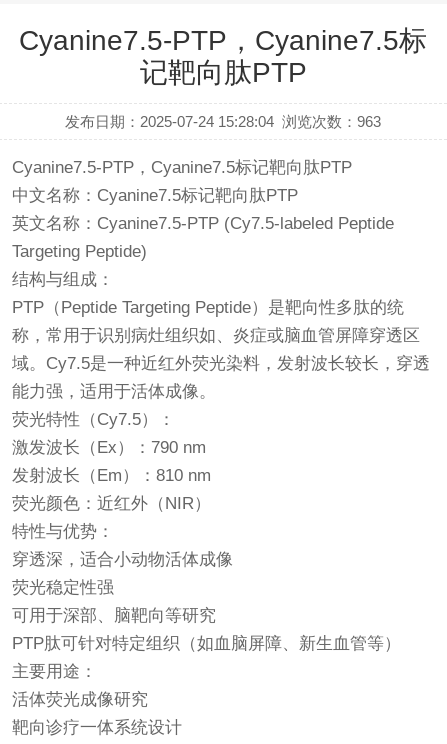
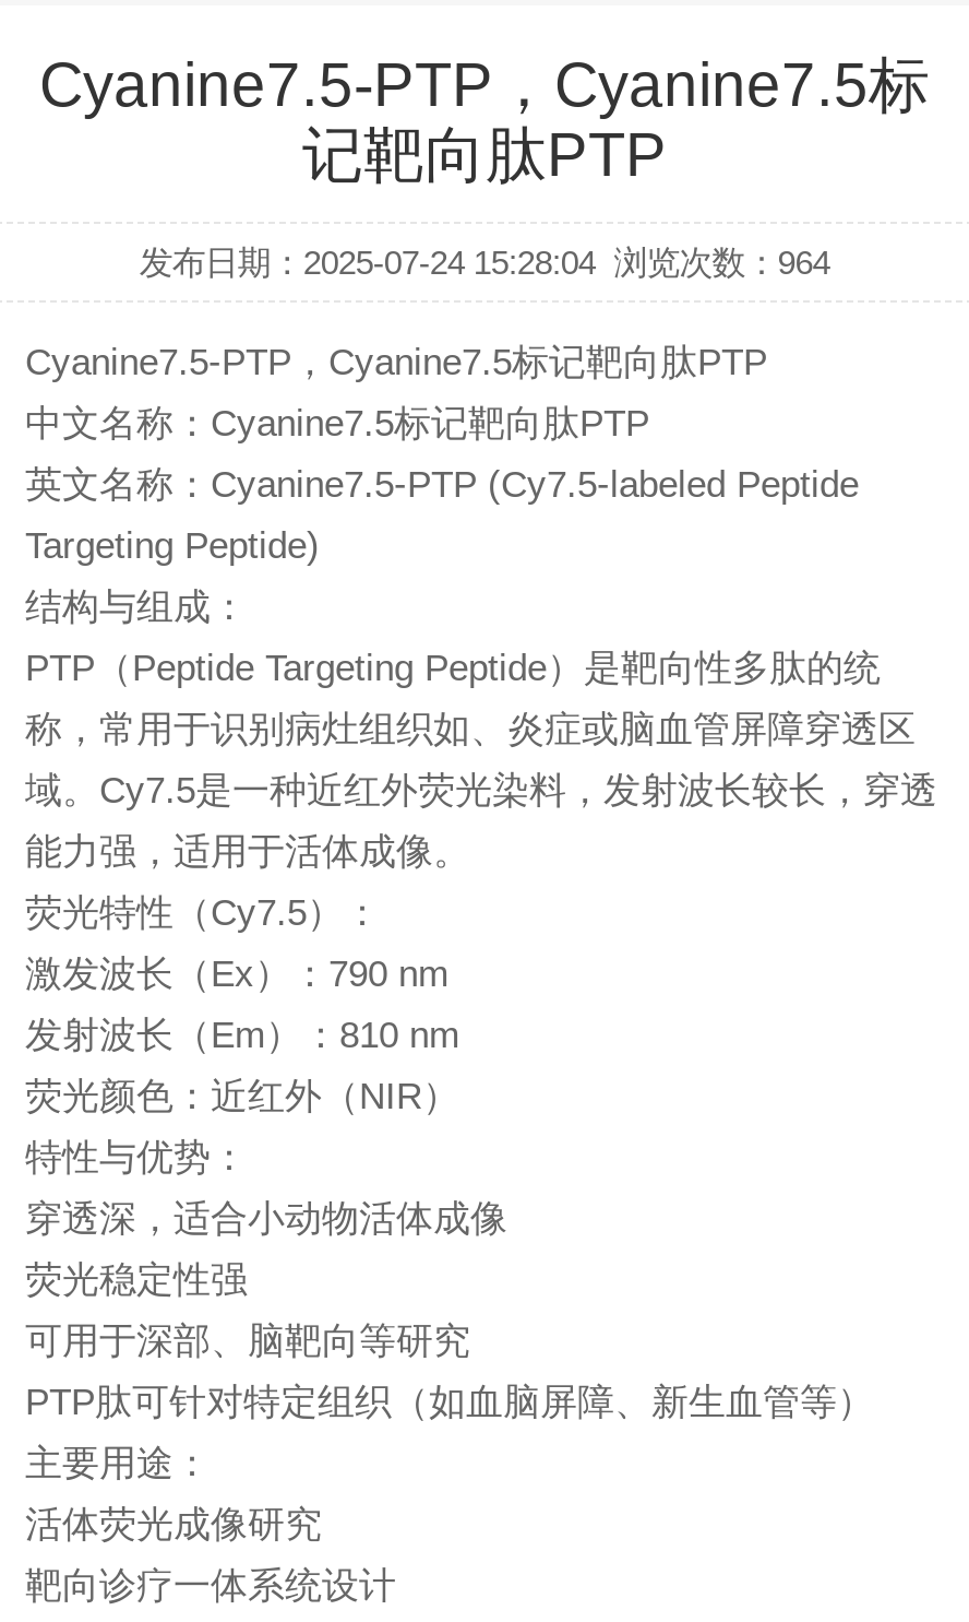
- 发布日期：2025-07-24 15:28:04 浏览次数：963
+ 发布日期：2025-07-24 15:28:04 浏览次数：964
